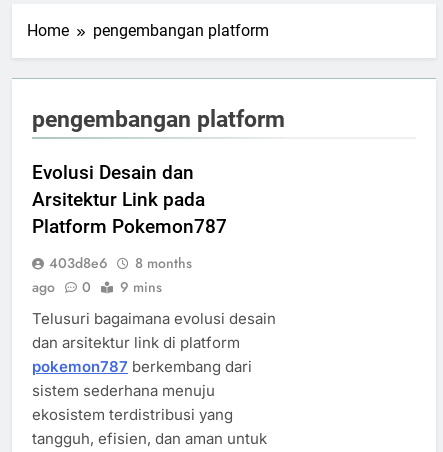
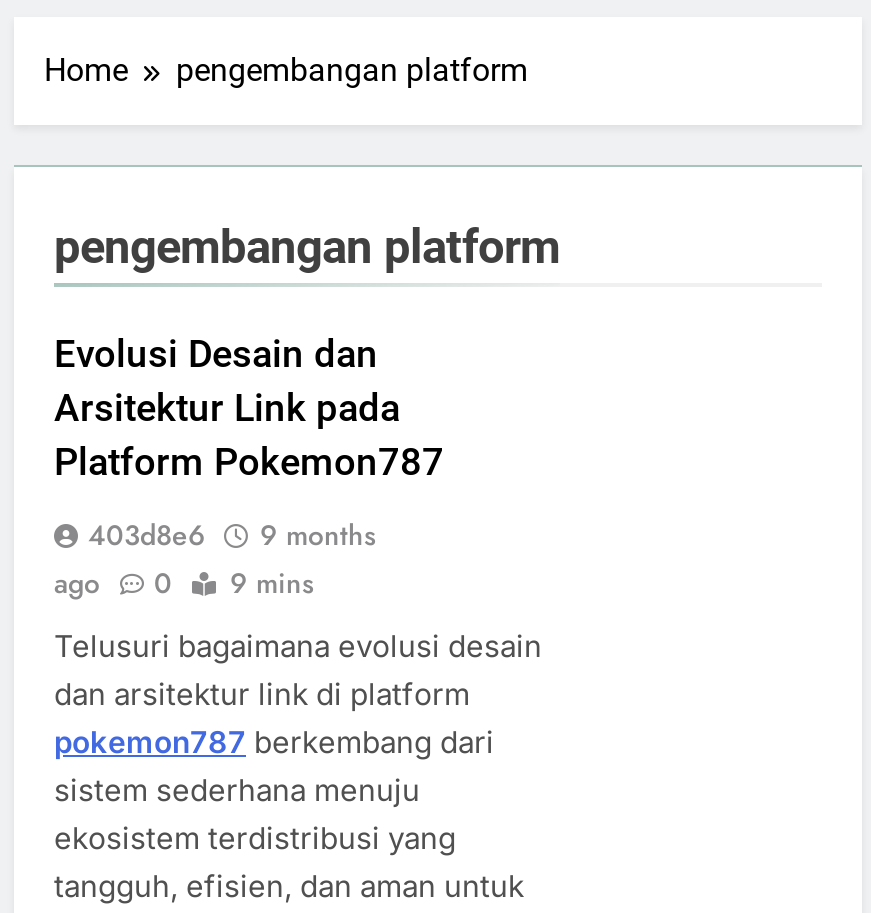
- 403d8e6 8 months
+ 403d8e6 9 months
